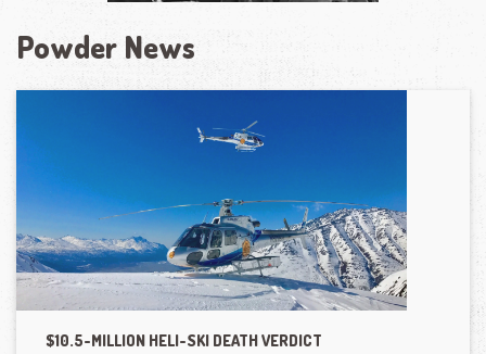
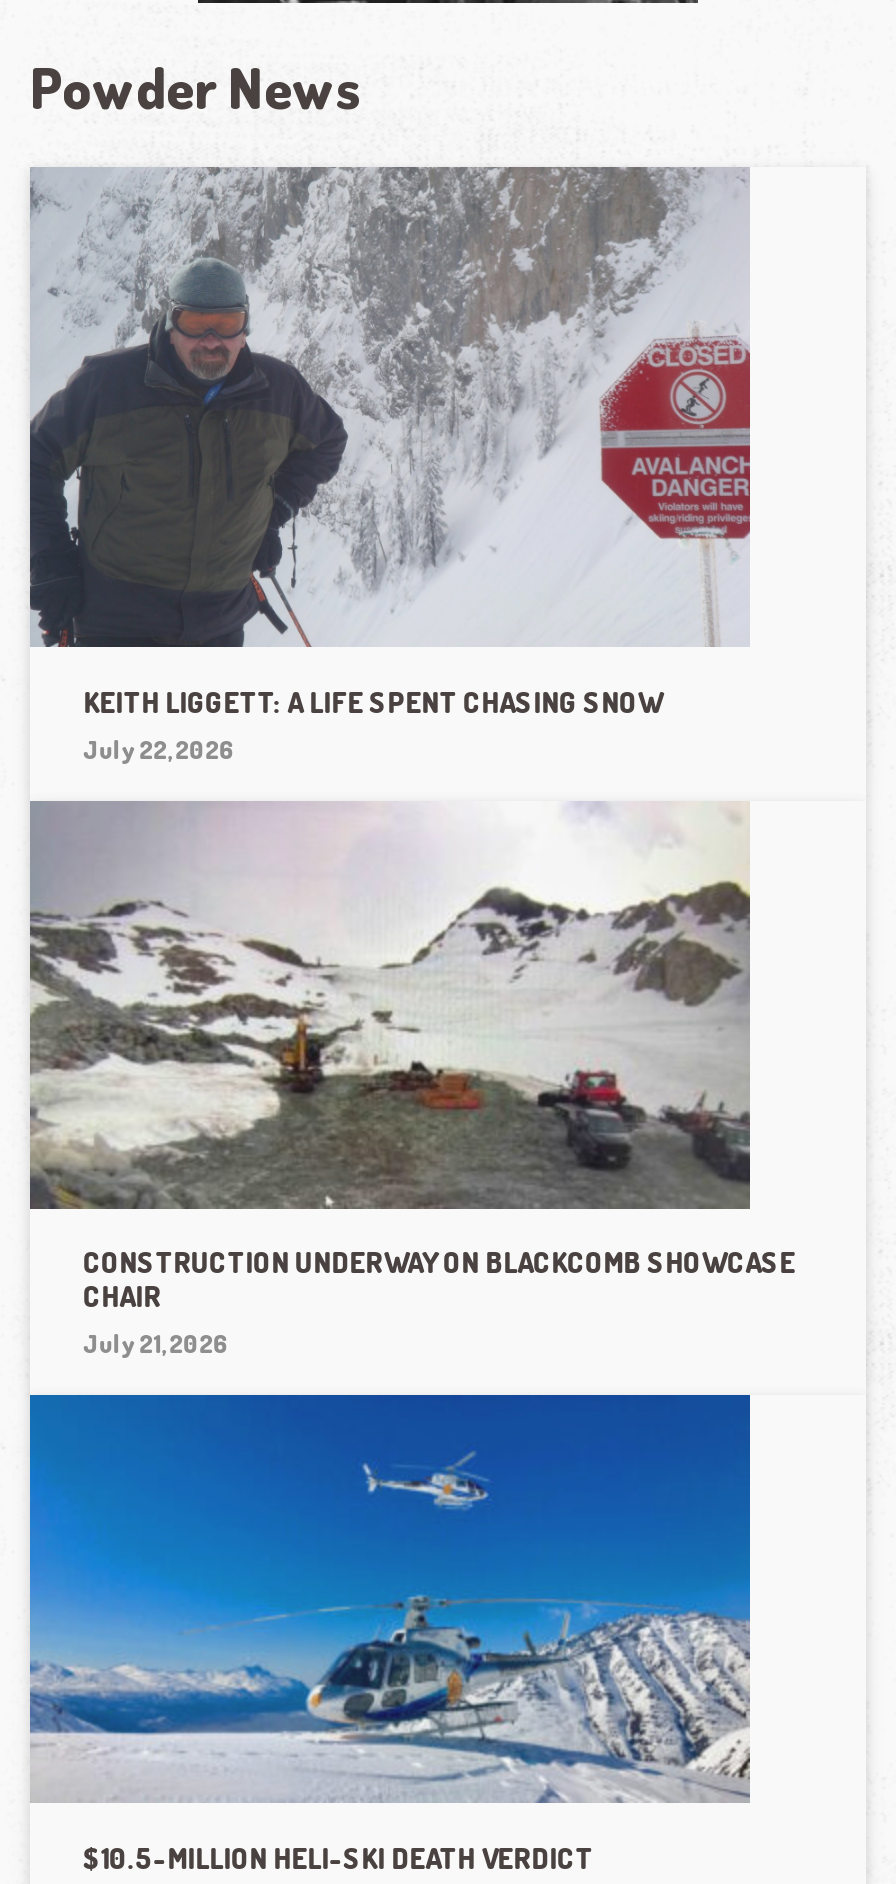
+ [image]
+ KEITH LIGGETT: A LIFE SPENT CHASING SNOW
+ July 22, 2026

+ [image]
+ CONSTRUCTION UNDERWAY ON BLACKCOMB SHOWCASE
+ CHAIR
+ July 21, 2026
